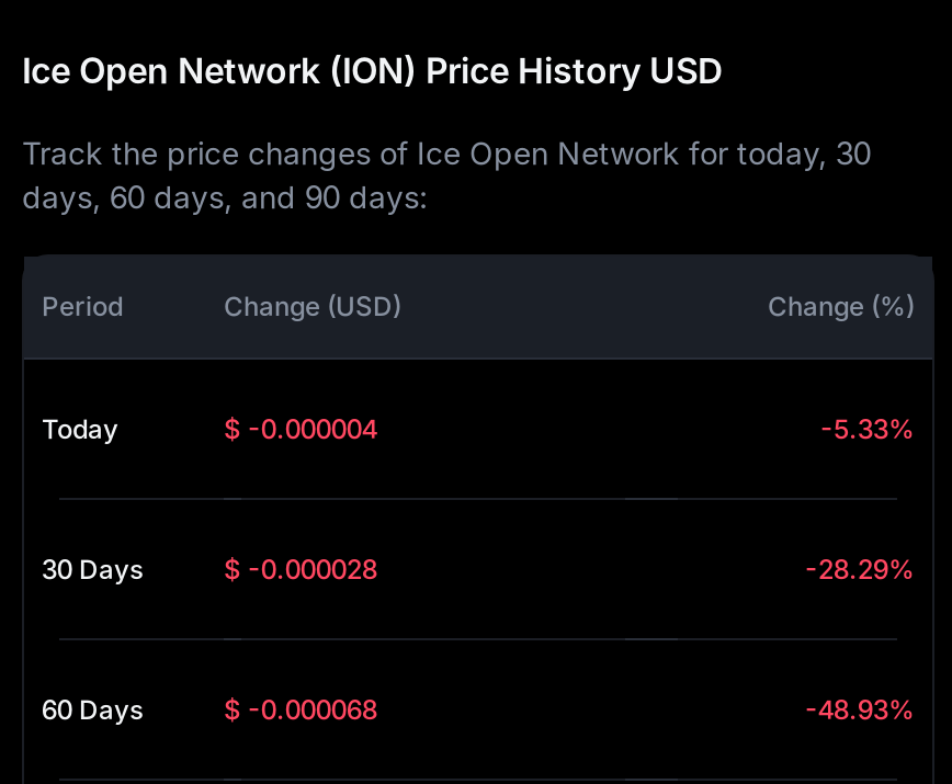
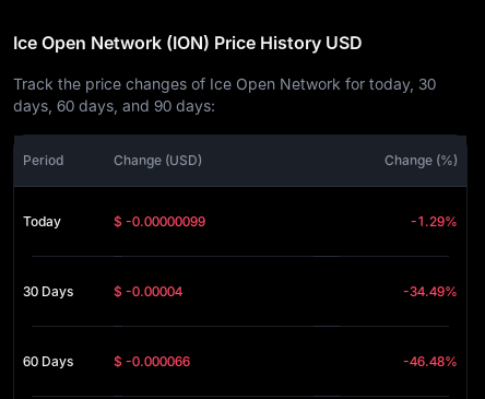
- $ -0.000004
+ $ -0.00000099

- -5.33%
+ -1.29%

- $ -0.000028
+ $ -0.00004

- -28.29%
+ -34.49%

- $ -0.000068
+ $ -0.000066

- -48.93%
+ -46.48%
